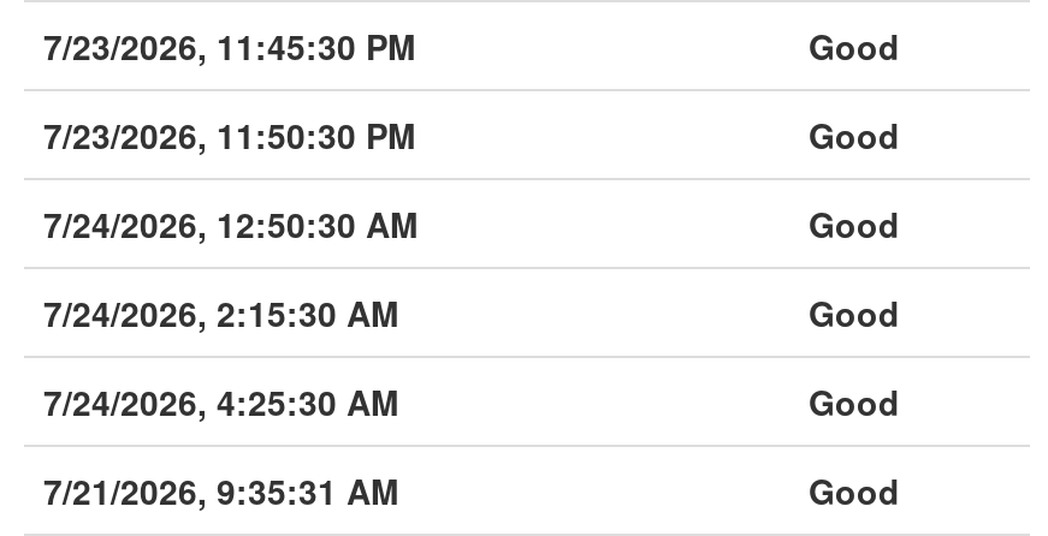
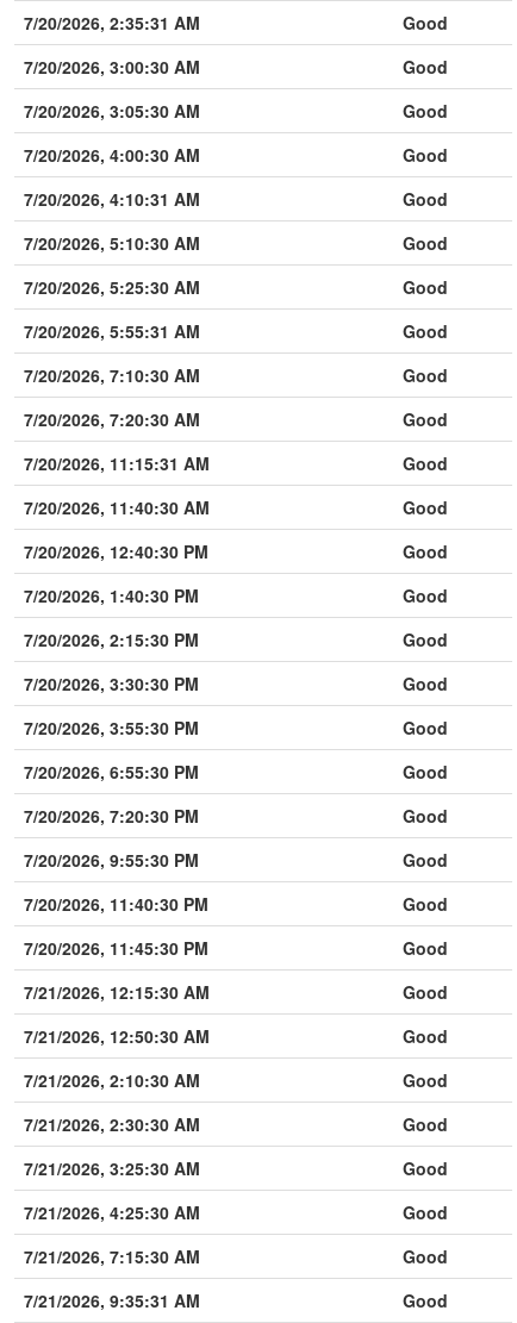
- 7/23/2026, 11:45:30 PM
+ 7/20/2026, 2:35:31 AM

- 7/23/2026, 11:50:30 PM
+ 7/20/2026, 3:00:30 AM

- 7/24/2026, 12:50:30 AM
+ 7/20/2026, 3:05:30 AM

- 7/24/2026, 2:15:30 AM
+ 7/20/2026, 4:00:30 AM

- 7/24/2026, 4:25:30 AM
+ 7/20/2026, 4:10:31 AM
+ Good
+ 7/20/2026, 5:10:30 AM
+ Good
+ 7/20/2026, 5:25:30 AM
+ Good
+ 7/20/2026, 5:55:31 AM
+ Good
+ 7/20/2026, 7:10:30 AM
+ Good
+ 7/20/2026, 7:20:30 AM
+ Good
+ 7/20/2026, 11:15:31 AM
+ Good
+ 7/20/2026, 11:40:30 AM
+ Good
+ 7/20/2026, 12:40:30 PM
+ Good
+ 7/20/2026, 1:40:30 PM
+ Good
+ 7/20/2026, 2:15:30 PM
+ Good
+ 7/20/2026, 3:30:30 PM
+ Good
+ 7/20/2026, 3:55:30 PM
+ Good
+ 7/20/2026, 6:55:30 PM
+ Good
+ 7/20/2026, 7:20:30 PM
+ Good
+ 7/20/2026, 9:55:30 PM
+ Good
+ 7/20/2026, 11:40:30 PM
+ Good
+ 7/20/2026, 11:45:30 PM
+ Good
+ 7/21/2026, 12:15:30 AM
+ Good
+ 7/21/2026, 12:50:30 AM
+ Good
+ 7/21/2026, 2:10:30 AM
+ Good
+ 7/21/2026, 2:30:30 AM
+ Good
+ 7/21/2026, 3:25:30 AM
+ Good
+ 7/21/2026, 4:25:30 AM
+ Good
+ 7/21/2026, 7:15:30 AM
